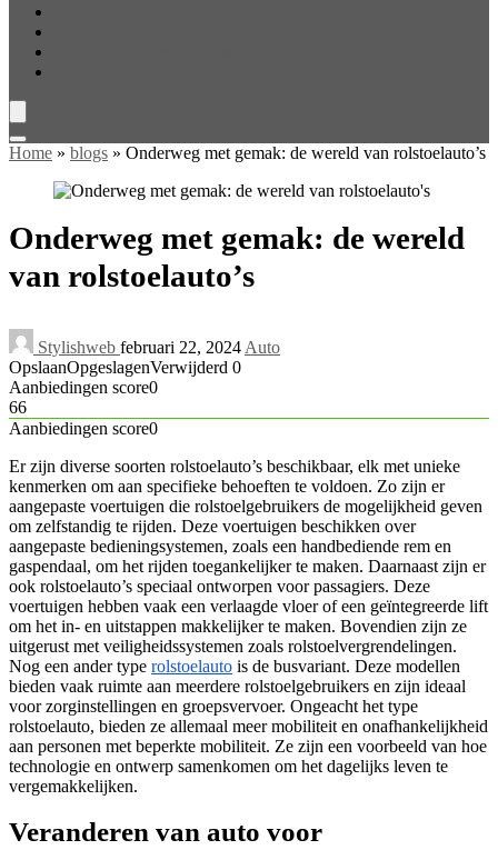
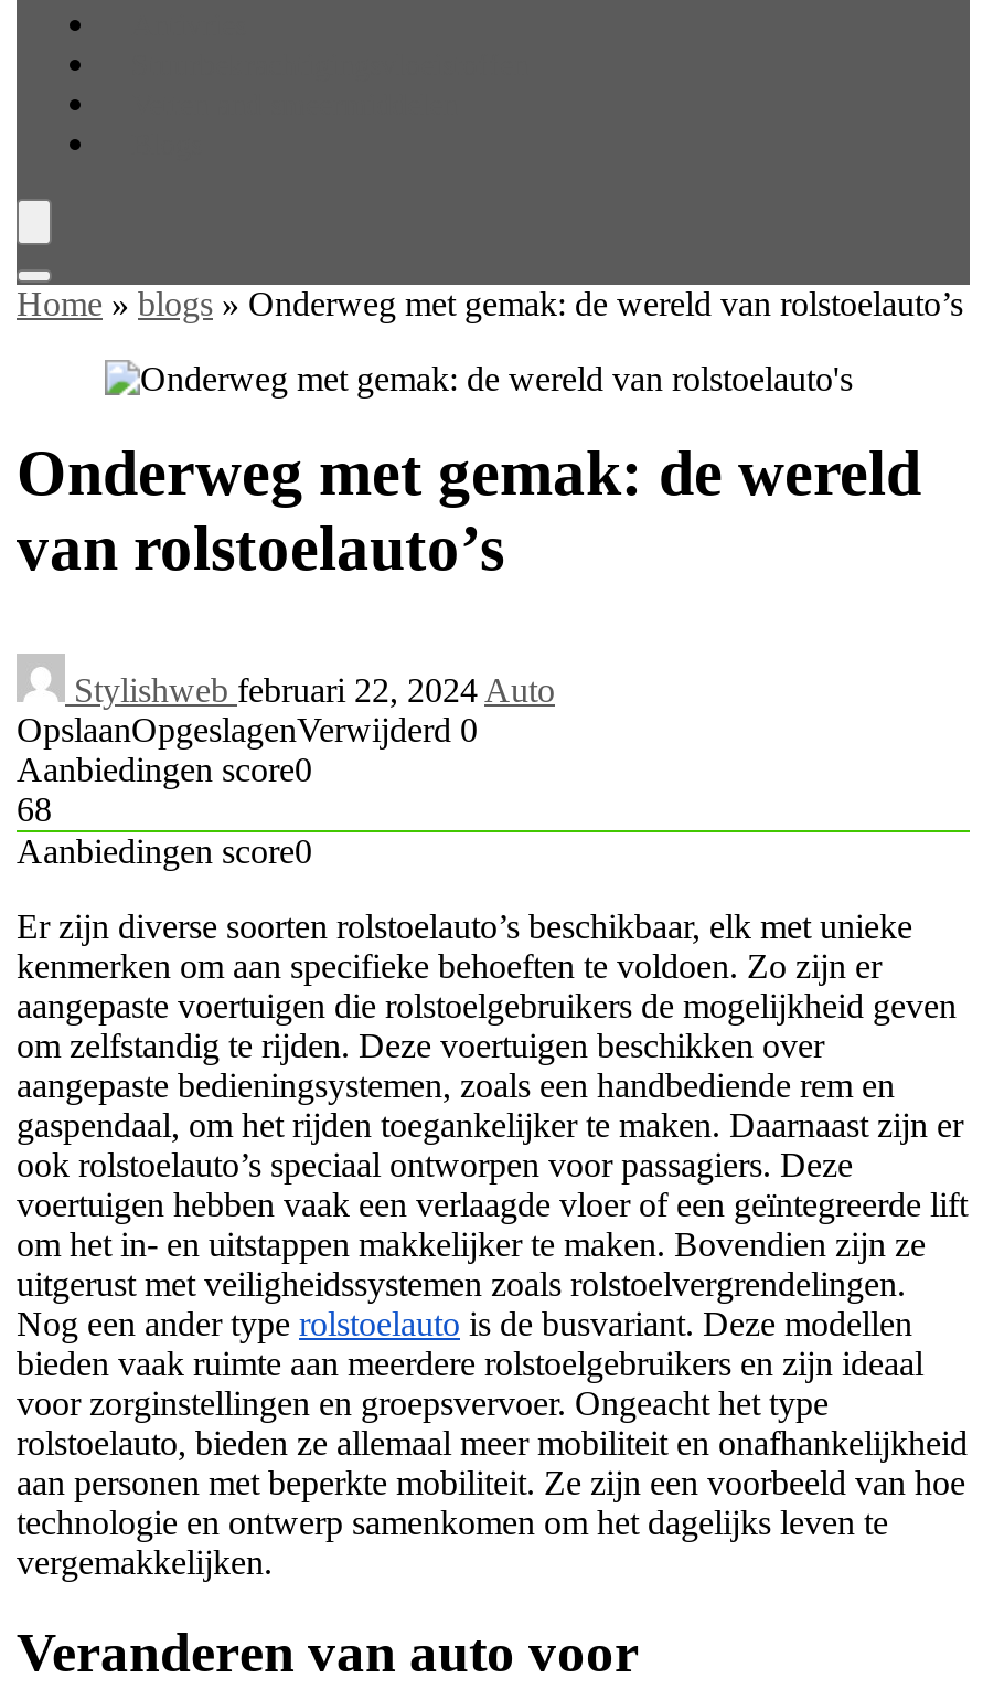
- 66
+ 68
